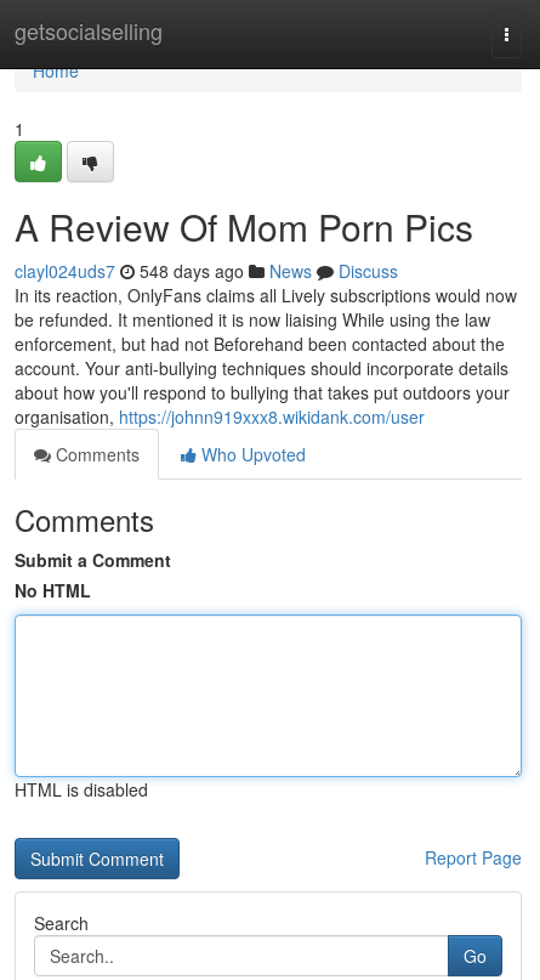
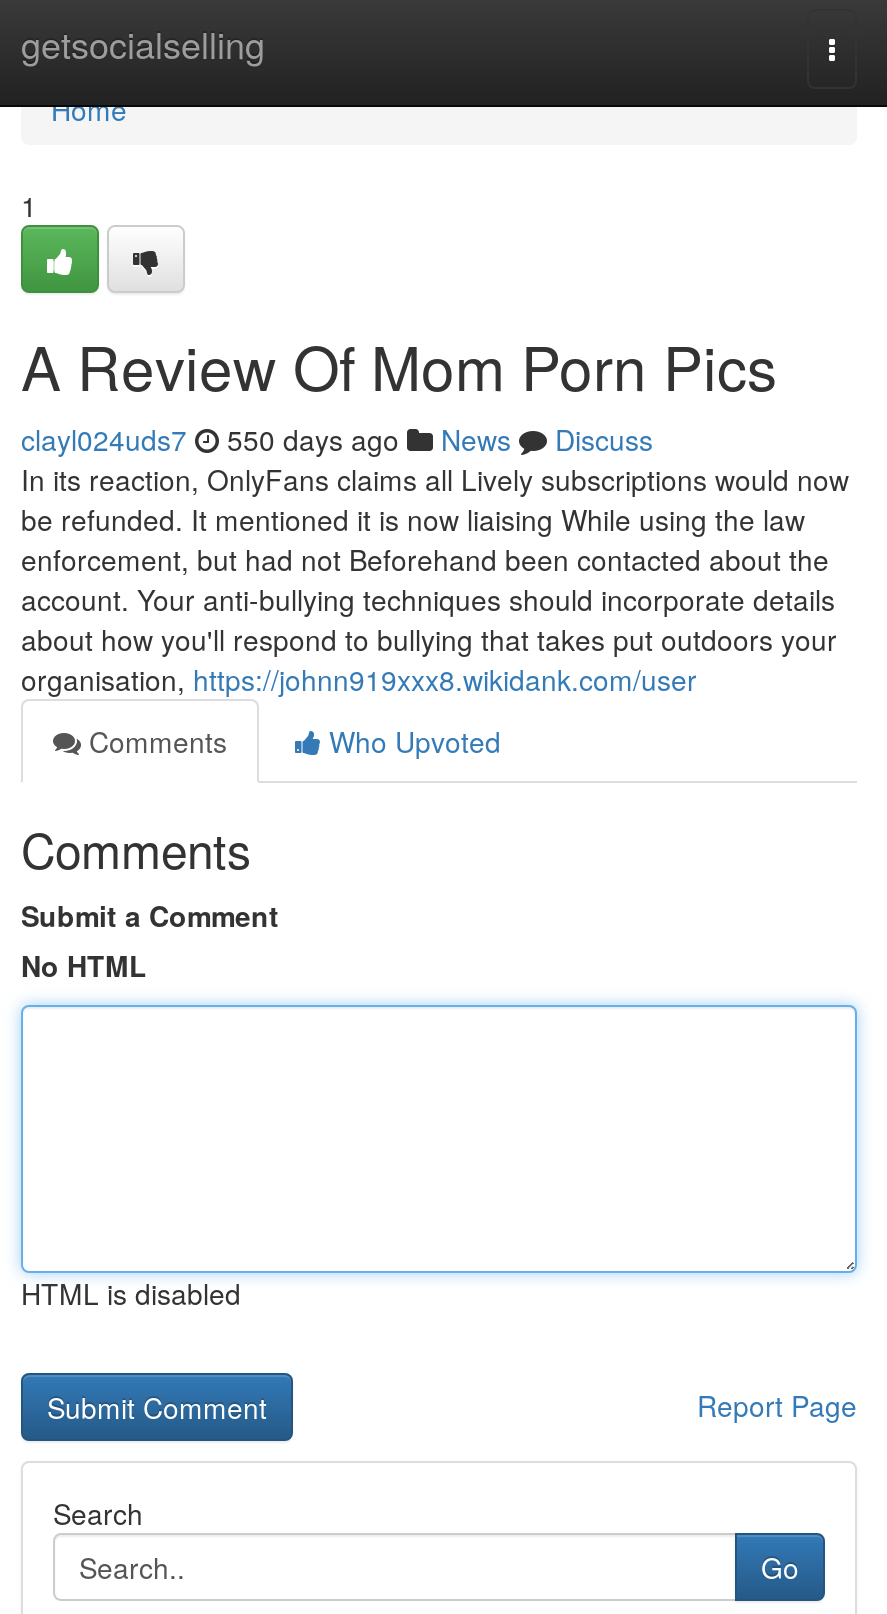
- clayl024uds7 548 days ago News Discuss
+ clayl024uds7 550 days ago News Discuss
